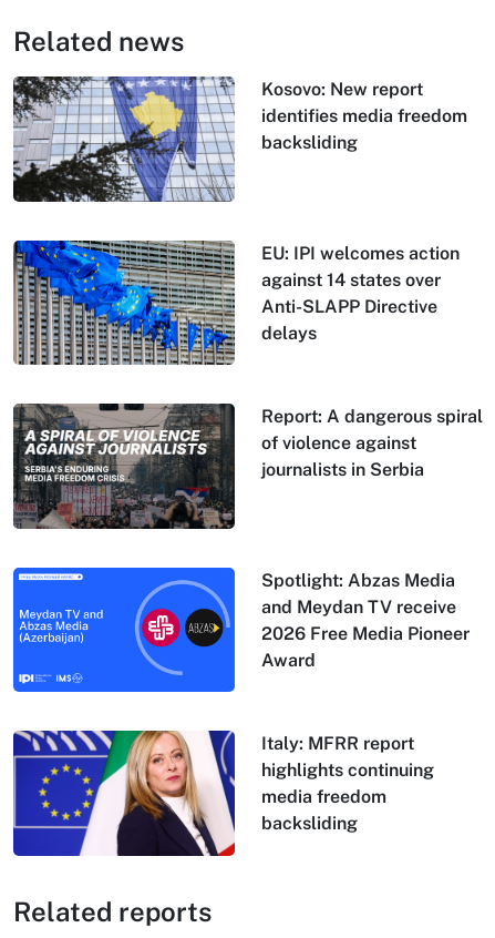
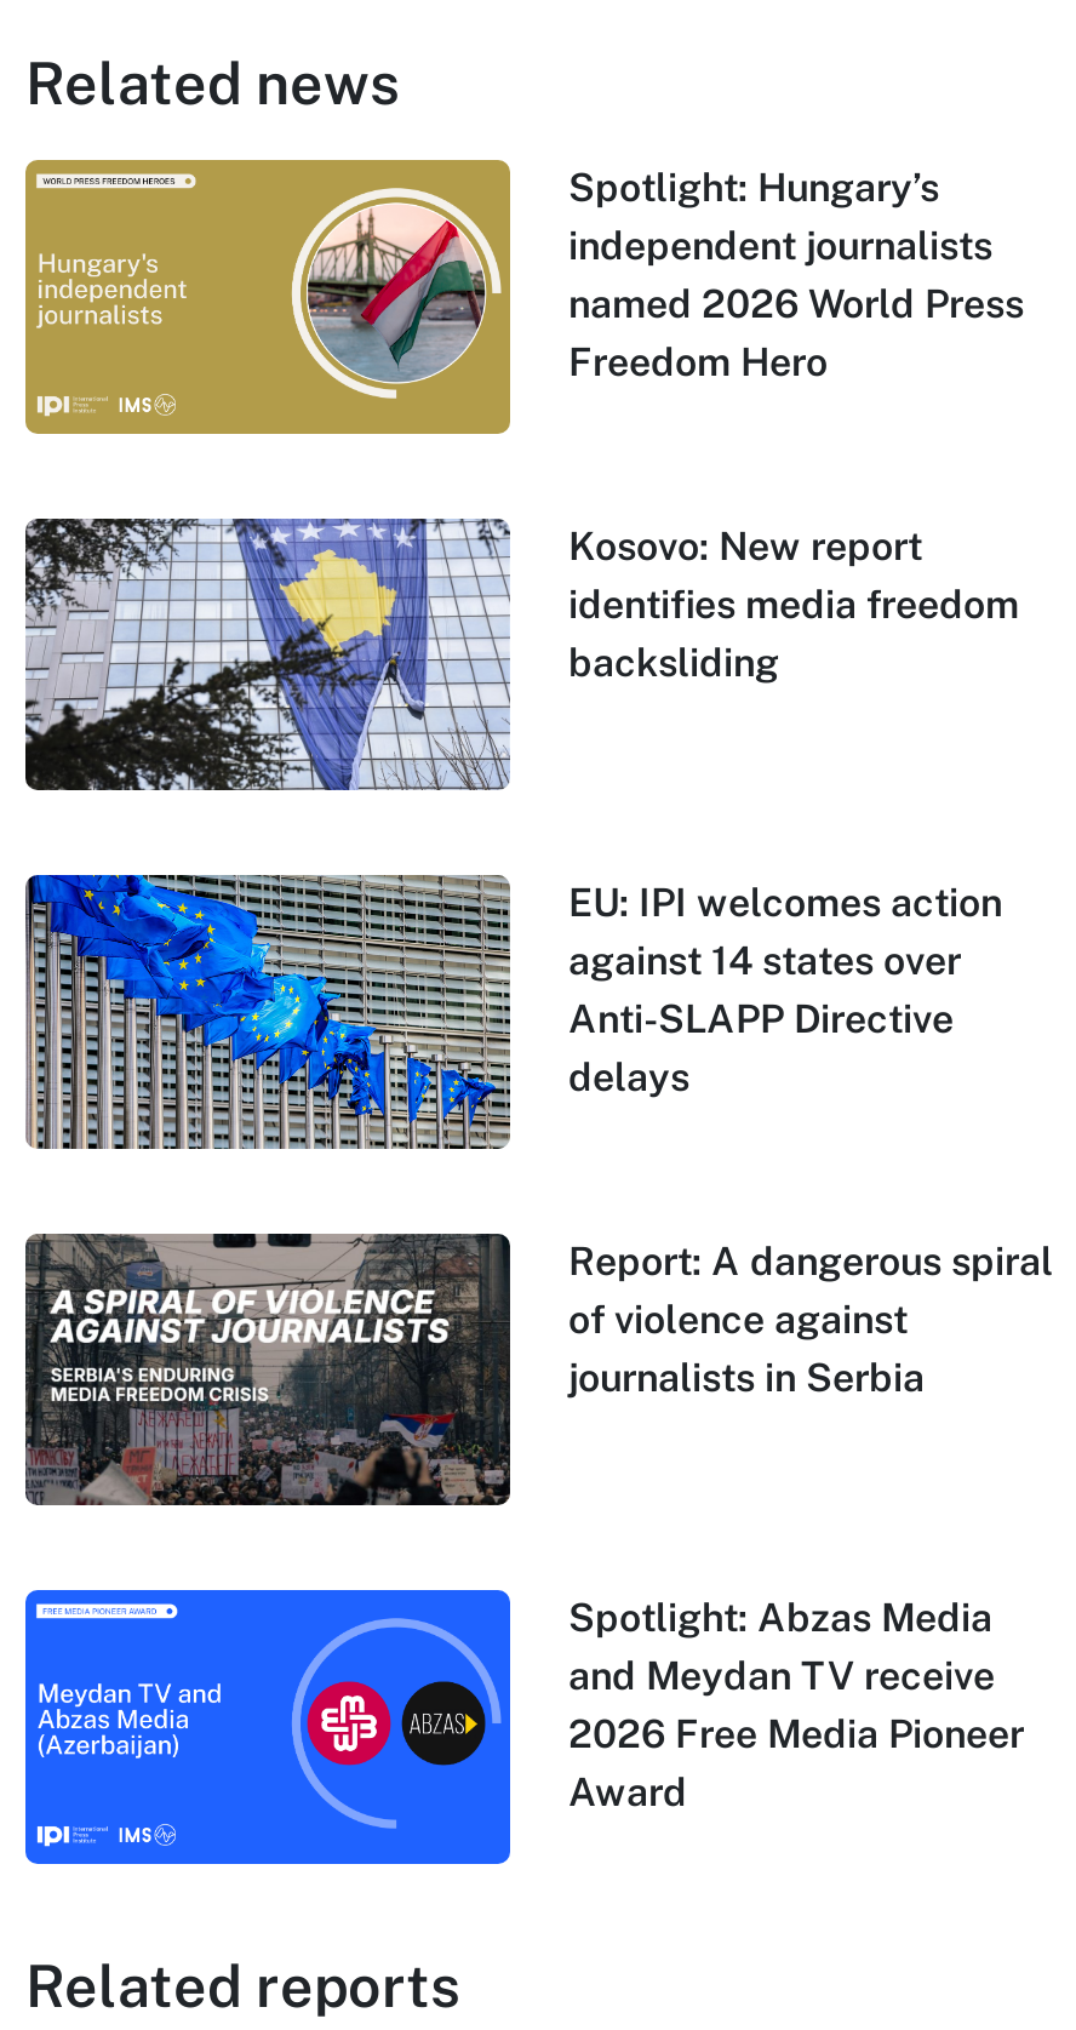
+ [image]
+ Spotlight: Hungary’s
+ independent journalists
+ named 2026 World Press
+ Freedom Hero

moved down: [image] | Kosovo: New report | identifies media freedom | ... | 2026 Free Media Pioneer | Award

- [image]
- Italy: MFRR report
- highlights continuing
- media freedom
- backsliding
